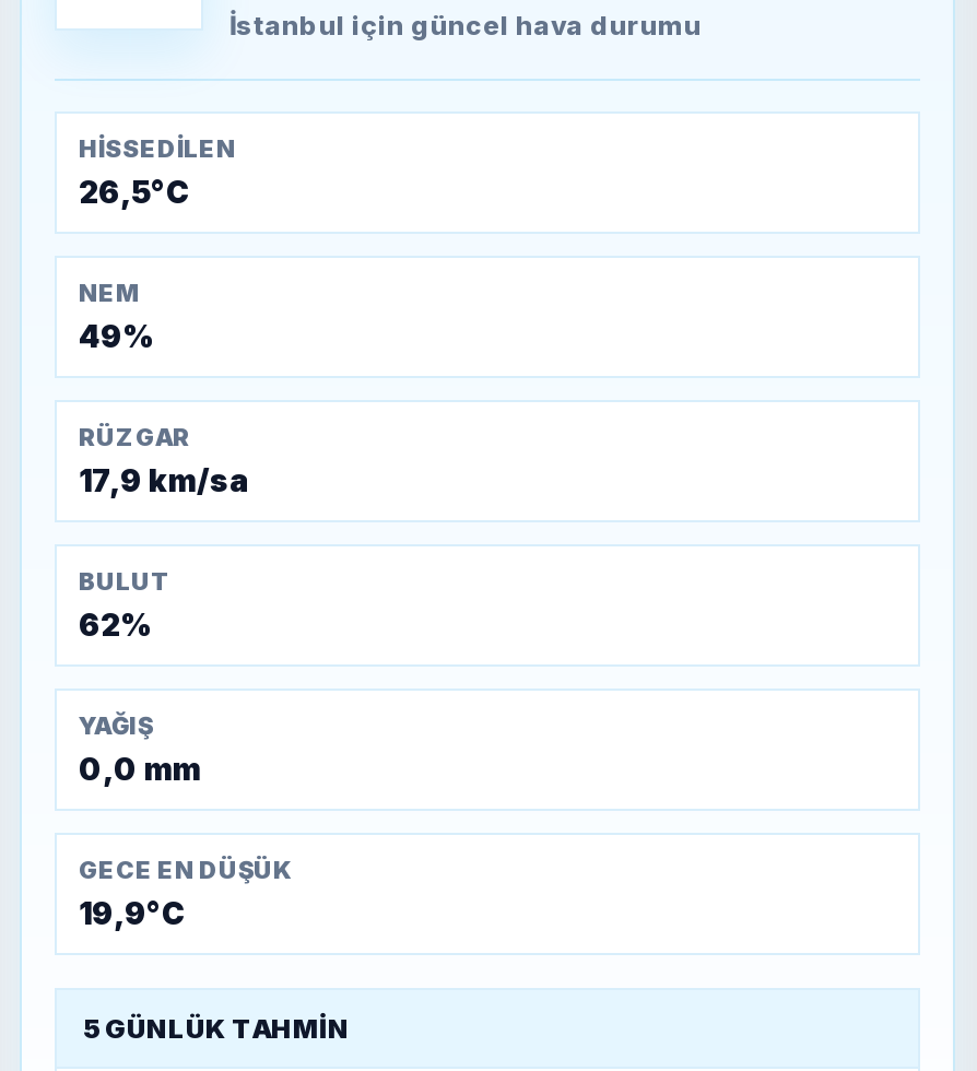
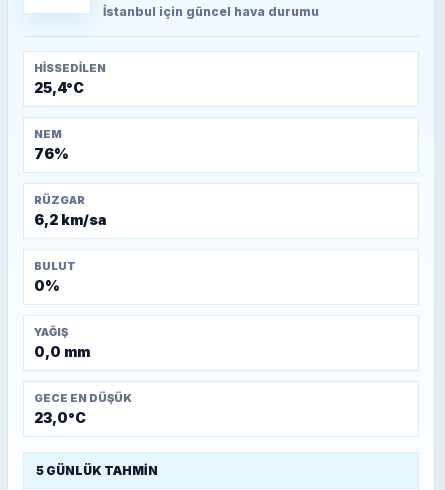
- 26,5°C
+ 25,4°C

- 49%
+ 76%

- 17,9 km/sa
+ 6,2 km/sa

- 62%
+ 0%

- 19,9°C
+ 23,0°C
